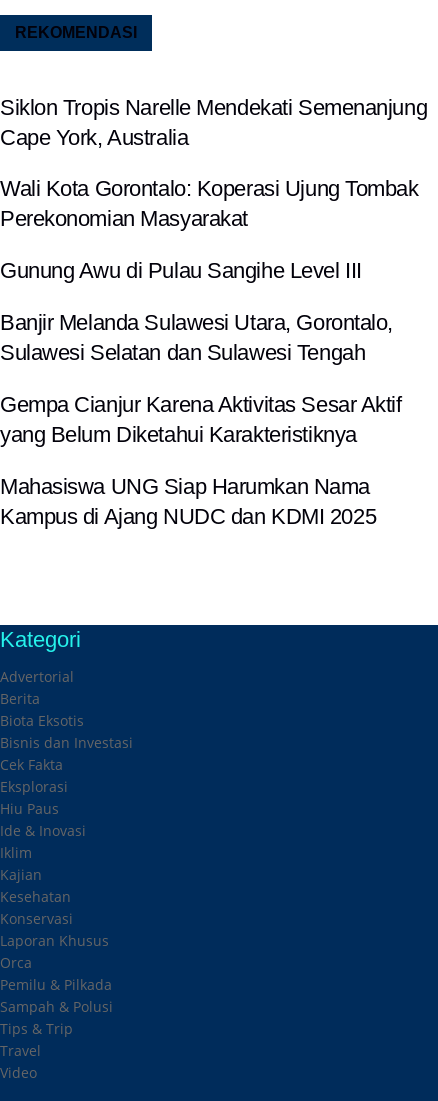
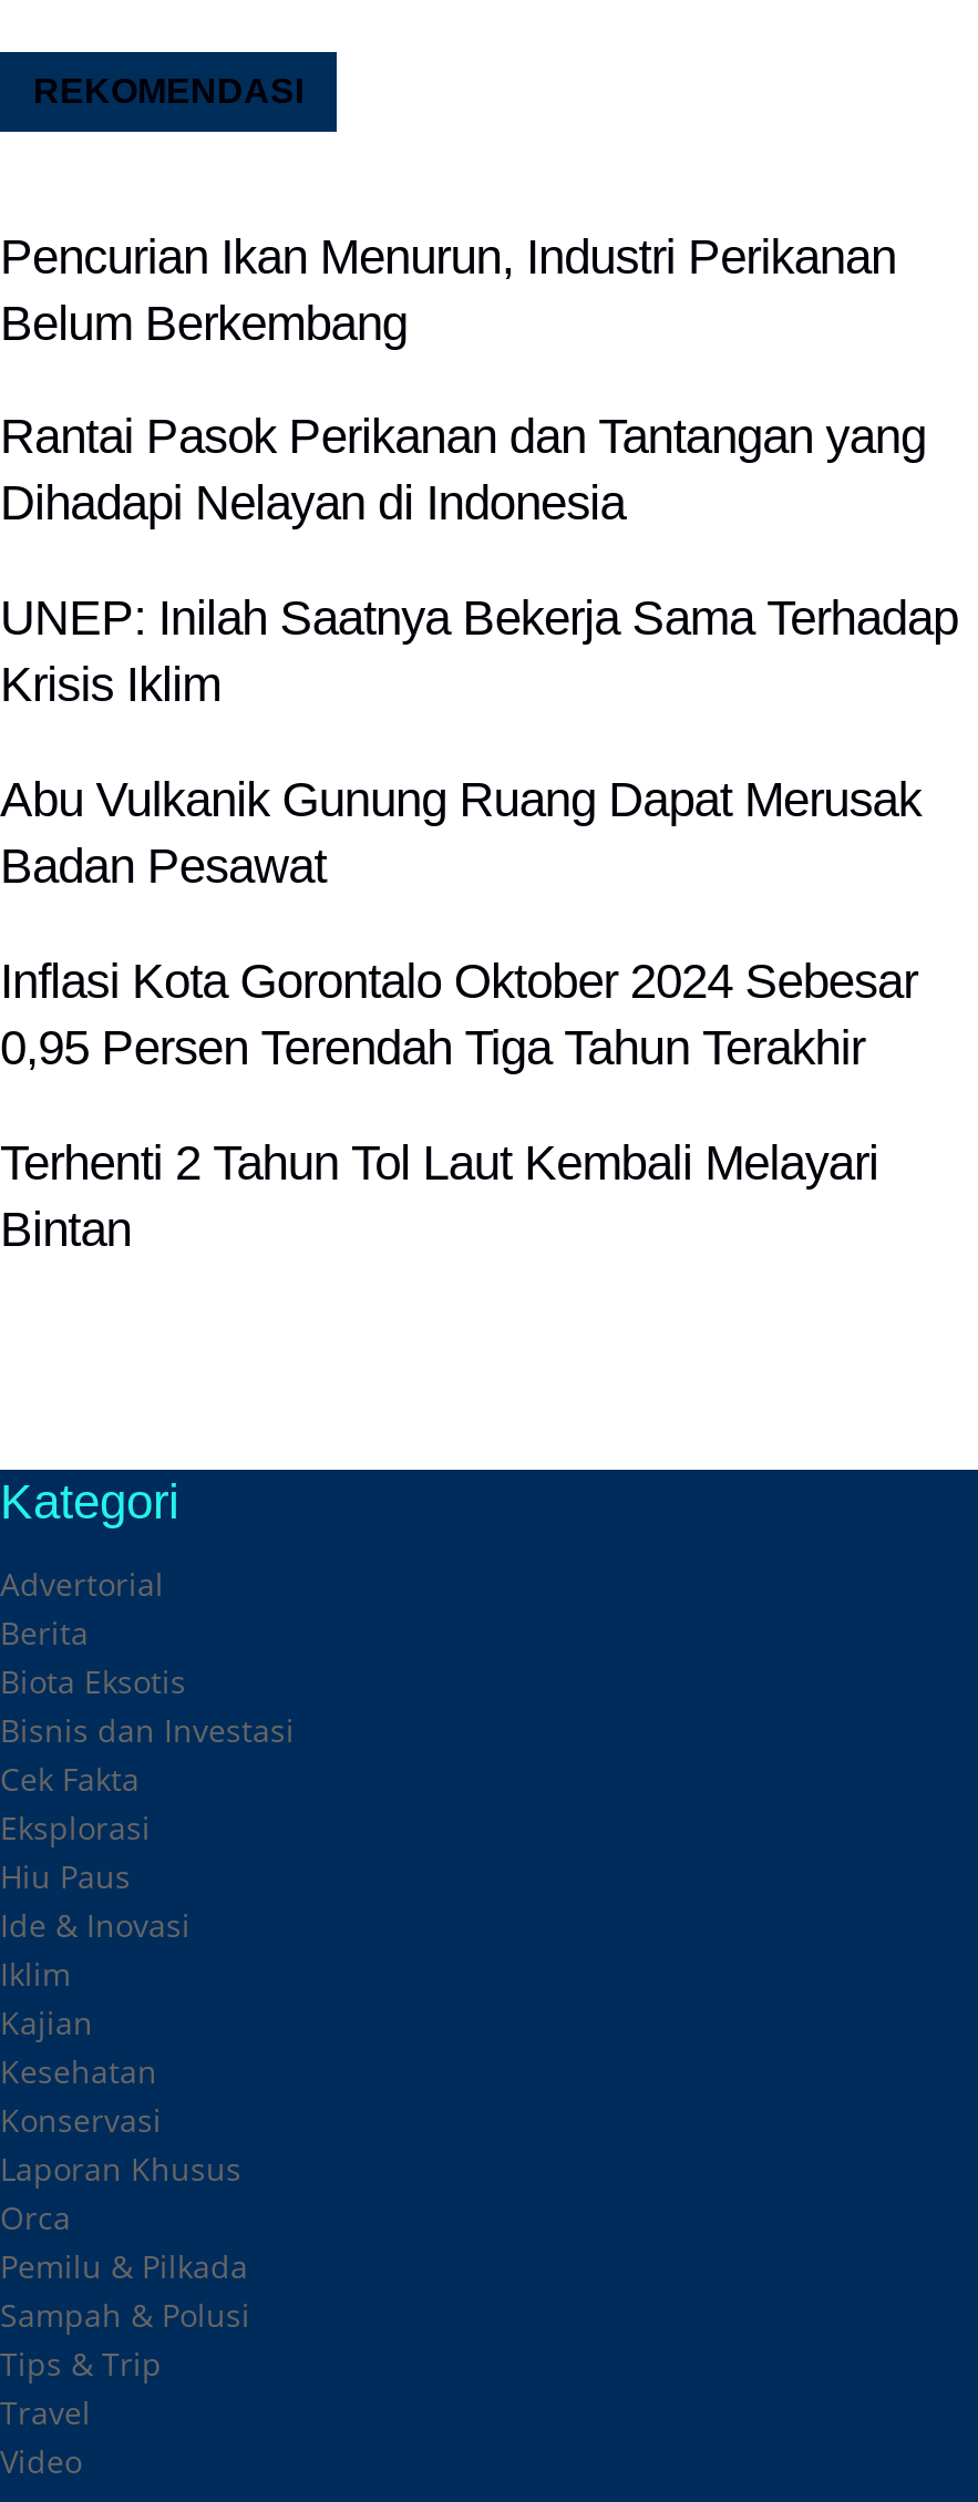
- Siklon Tropis Narelle Mendekati Semenanjung
- Cape York, Australia
+ Pencurian Ikan Menurun, Industri Perikanan
+ Belum Berkembang

- Wali Kota Gorontalo: Koperasi Ujung Tombak
- Perekonomian Masyarakat
+ Rantai Pasok Perikanan dan Tantangan yang
+ Dihadapi Nelayan di Indonesia

- Gunung Awu di Pulau Sangihe Level III
+ UNEP: Inilah Saatnya Bekerja Sama Terhadap
+ Krisis Iklim

- Banjir Melanda Sulawesi Utara, Gorontalo,
- Sulawesi Selatan dan Sulawesi Tengah
+ Abu Vulkanik Gunung Ruang Dapat Merusak
+ Badan Pesawat

- Gempa Cianjur Karena Aktivitas Sesar Aktif
- yang Belum Diketahui Karakteristiknya
+ Inflasi Kota Gorontalo Oktober 2024 Sebesar
+ 0,95 Persen Terendah Tiga Tahun Terakhir

- Mahasiswa UNG Siap Harumkan Nama
- Kampus di Ajang NUDC dan KDMI 2025
+ Terhenti 2 Tahun Tol Laut Kembali Melayari
+ Bintan
